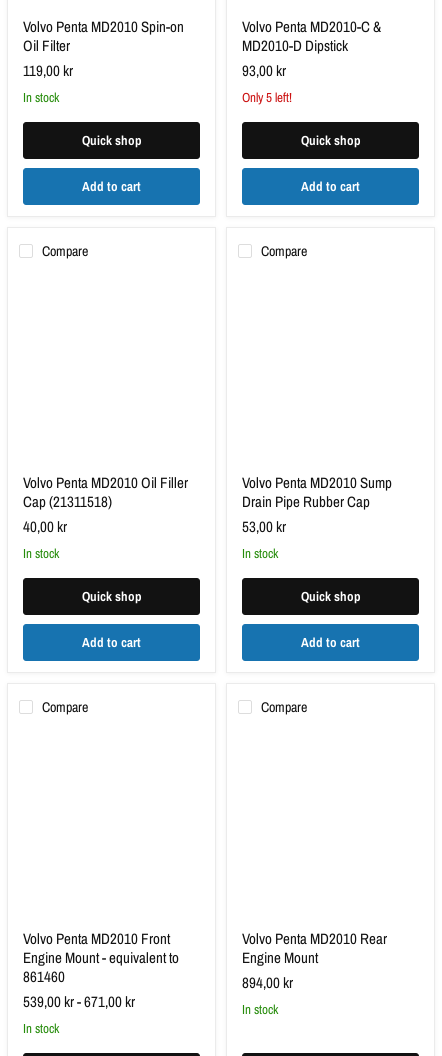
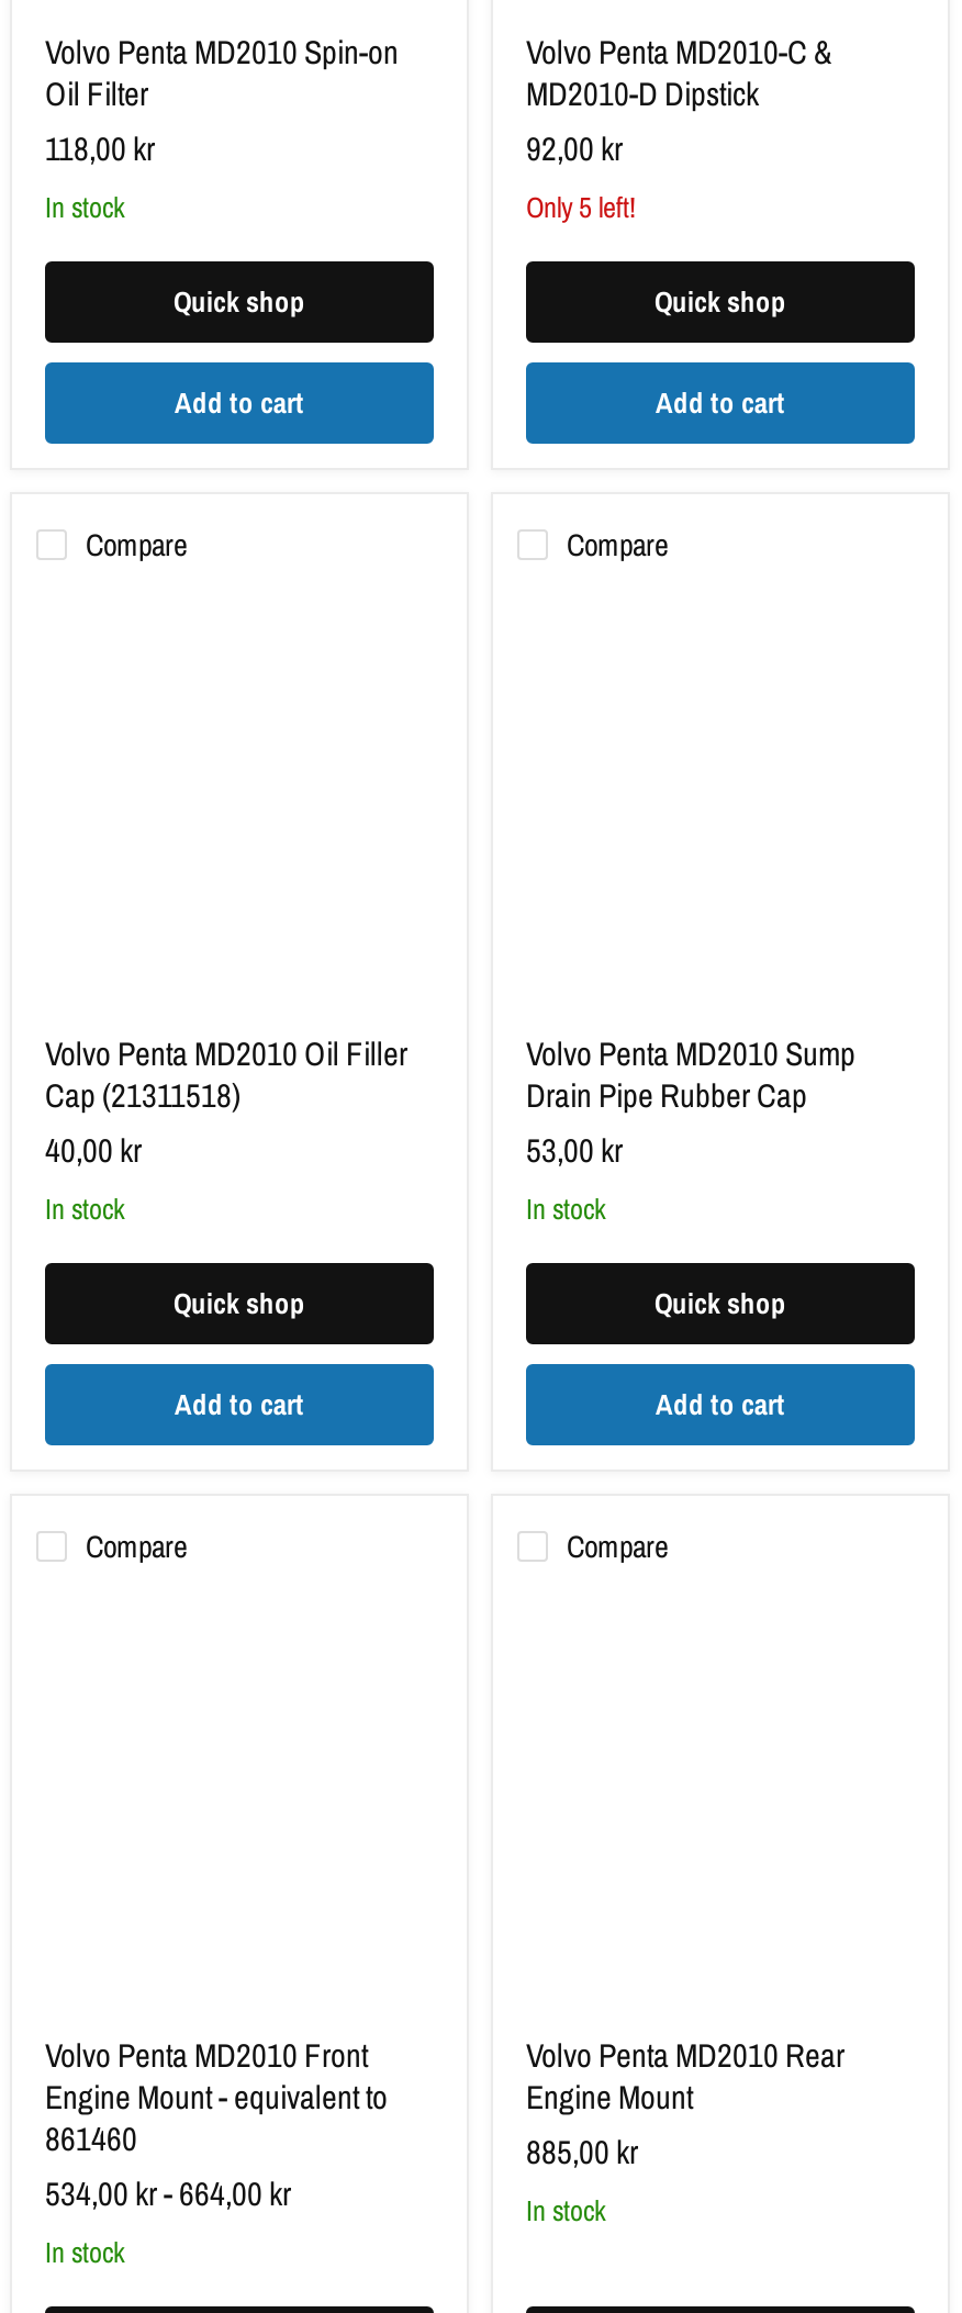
- 119,00 kr
+ 118,00 kr

- 93,00 kr
+ 92,00 kr

- 894,00 kr
+ 885,00 kr

- 539,00 kr-671,00 kr
+ 534,00 kr-664,00 kr
